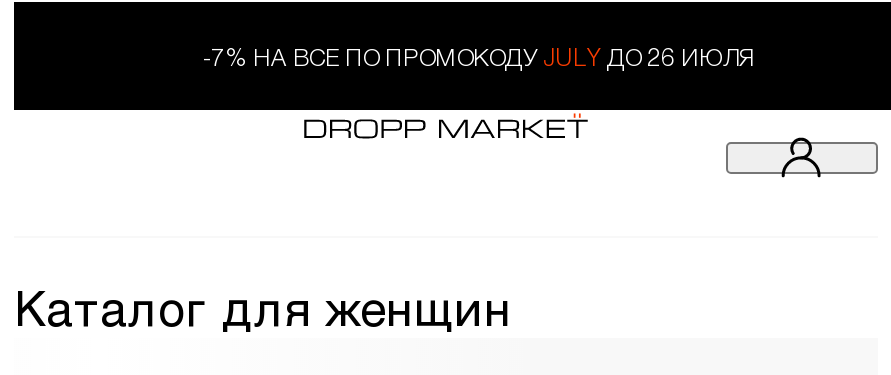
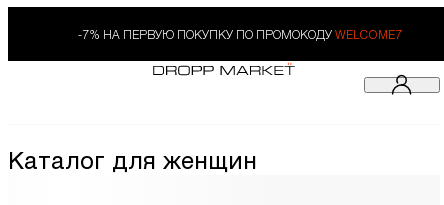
- -7% НА ВСЕ ПО ПРОМОКОДУ JULY ДО 26 ИЮЛЯ
+ -7% НА ПЕРВУЮ ПОКУПКУ ПО ПРОМОКОДУ WELCOME7
